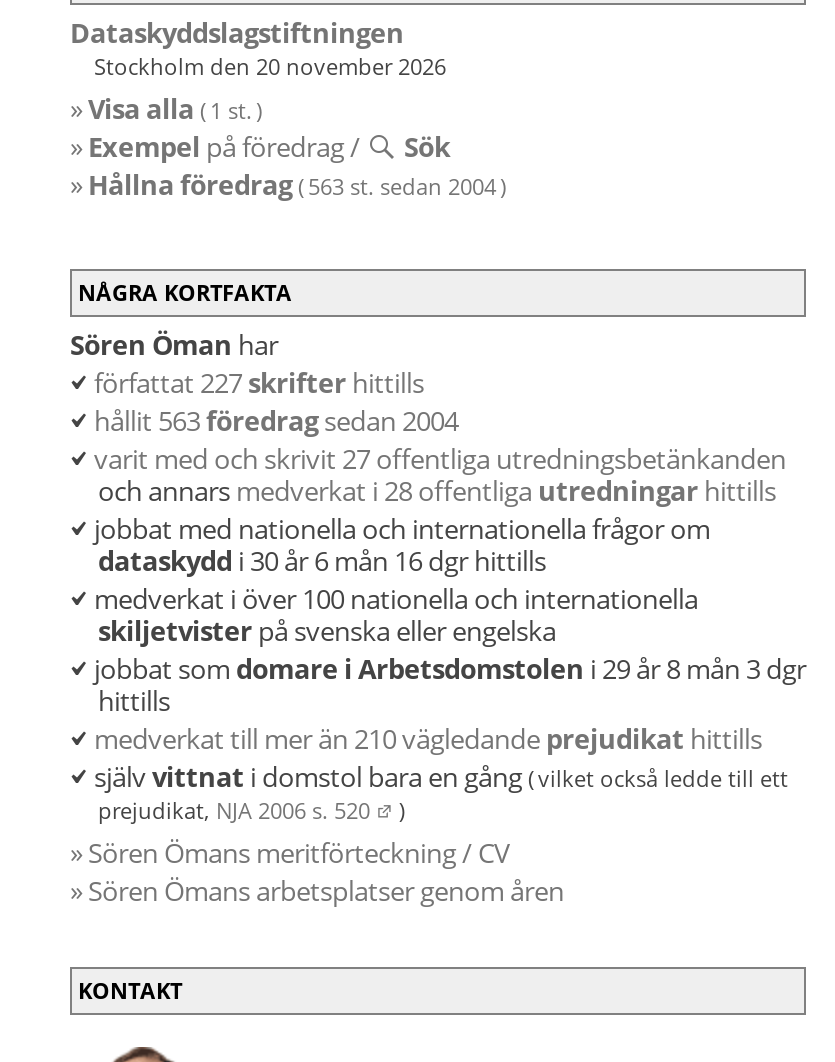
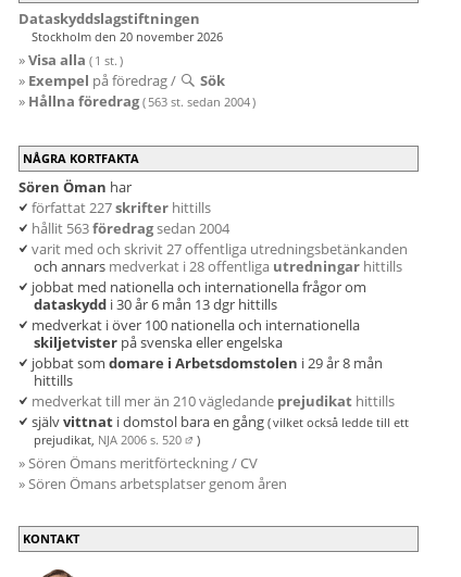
- dataskydd i 30 år 6 mån 16 dgr hittills
+ dataskydd i 30 år 6 mån 13 dgr hittills

- jobbat som domare i Arbetsdomstolen i 29 år 8 mån 3 dgr
+ jobbat som domare i Arbetsdomstolen i 29 år 8 mån
